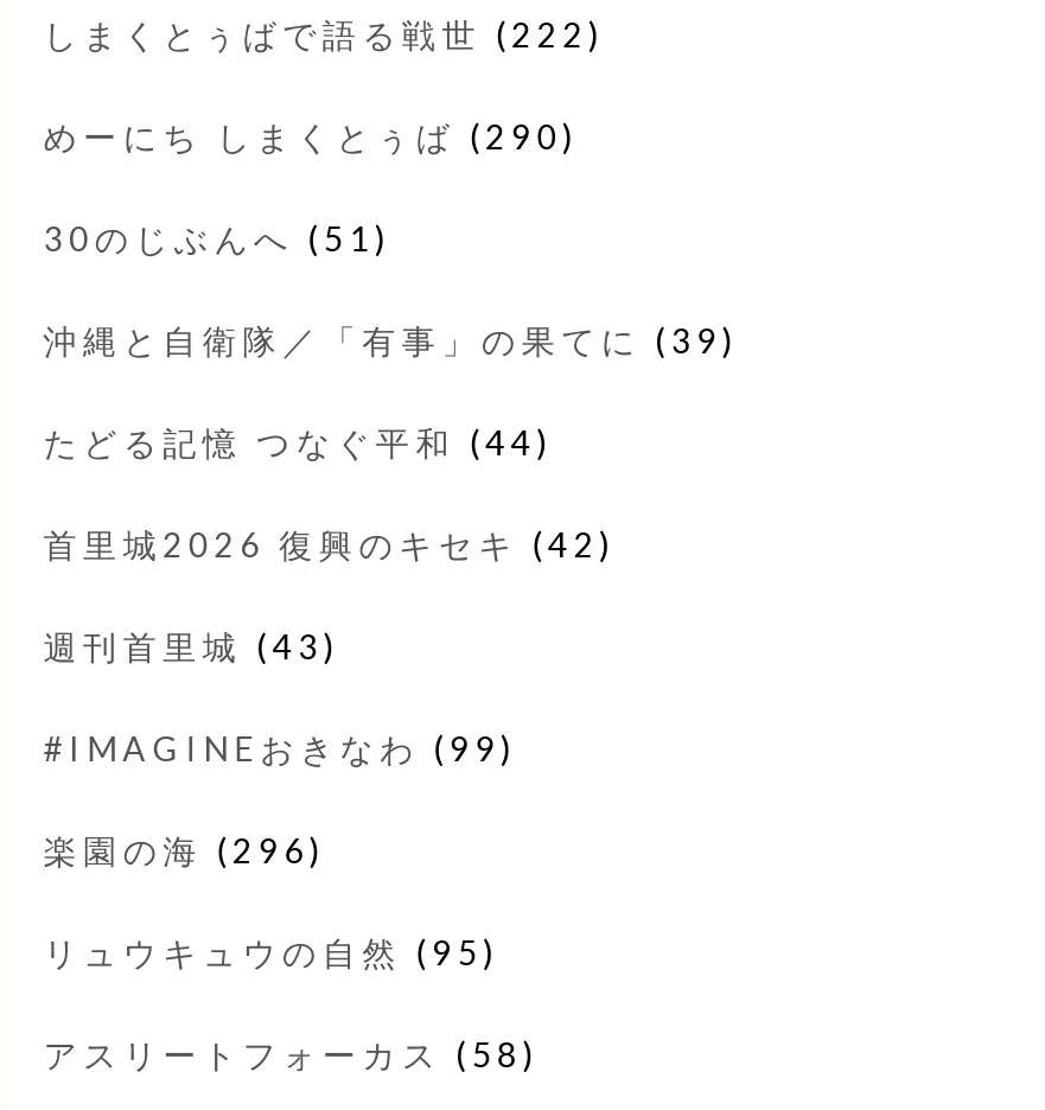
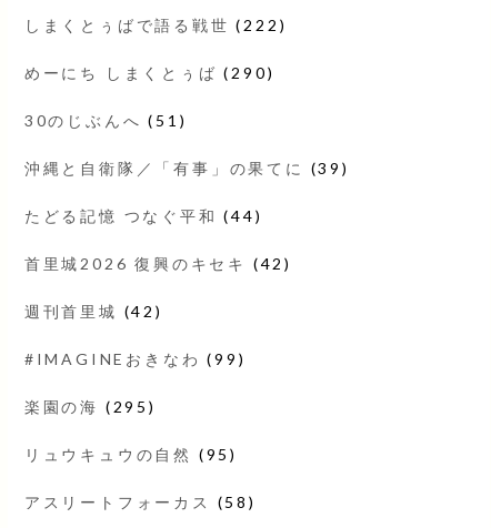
- 週刊首里城(43)
+ 週刊首里城(42)

- 楽園の海(296)
+ 楽園の海(295)
